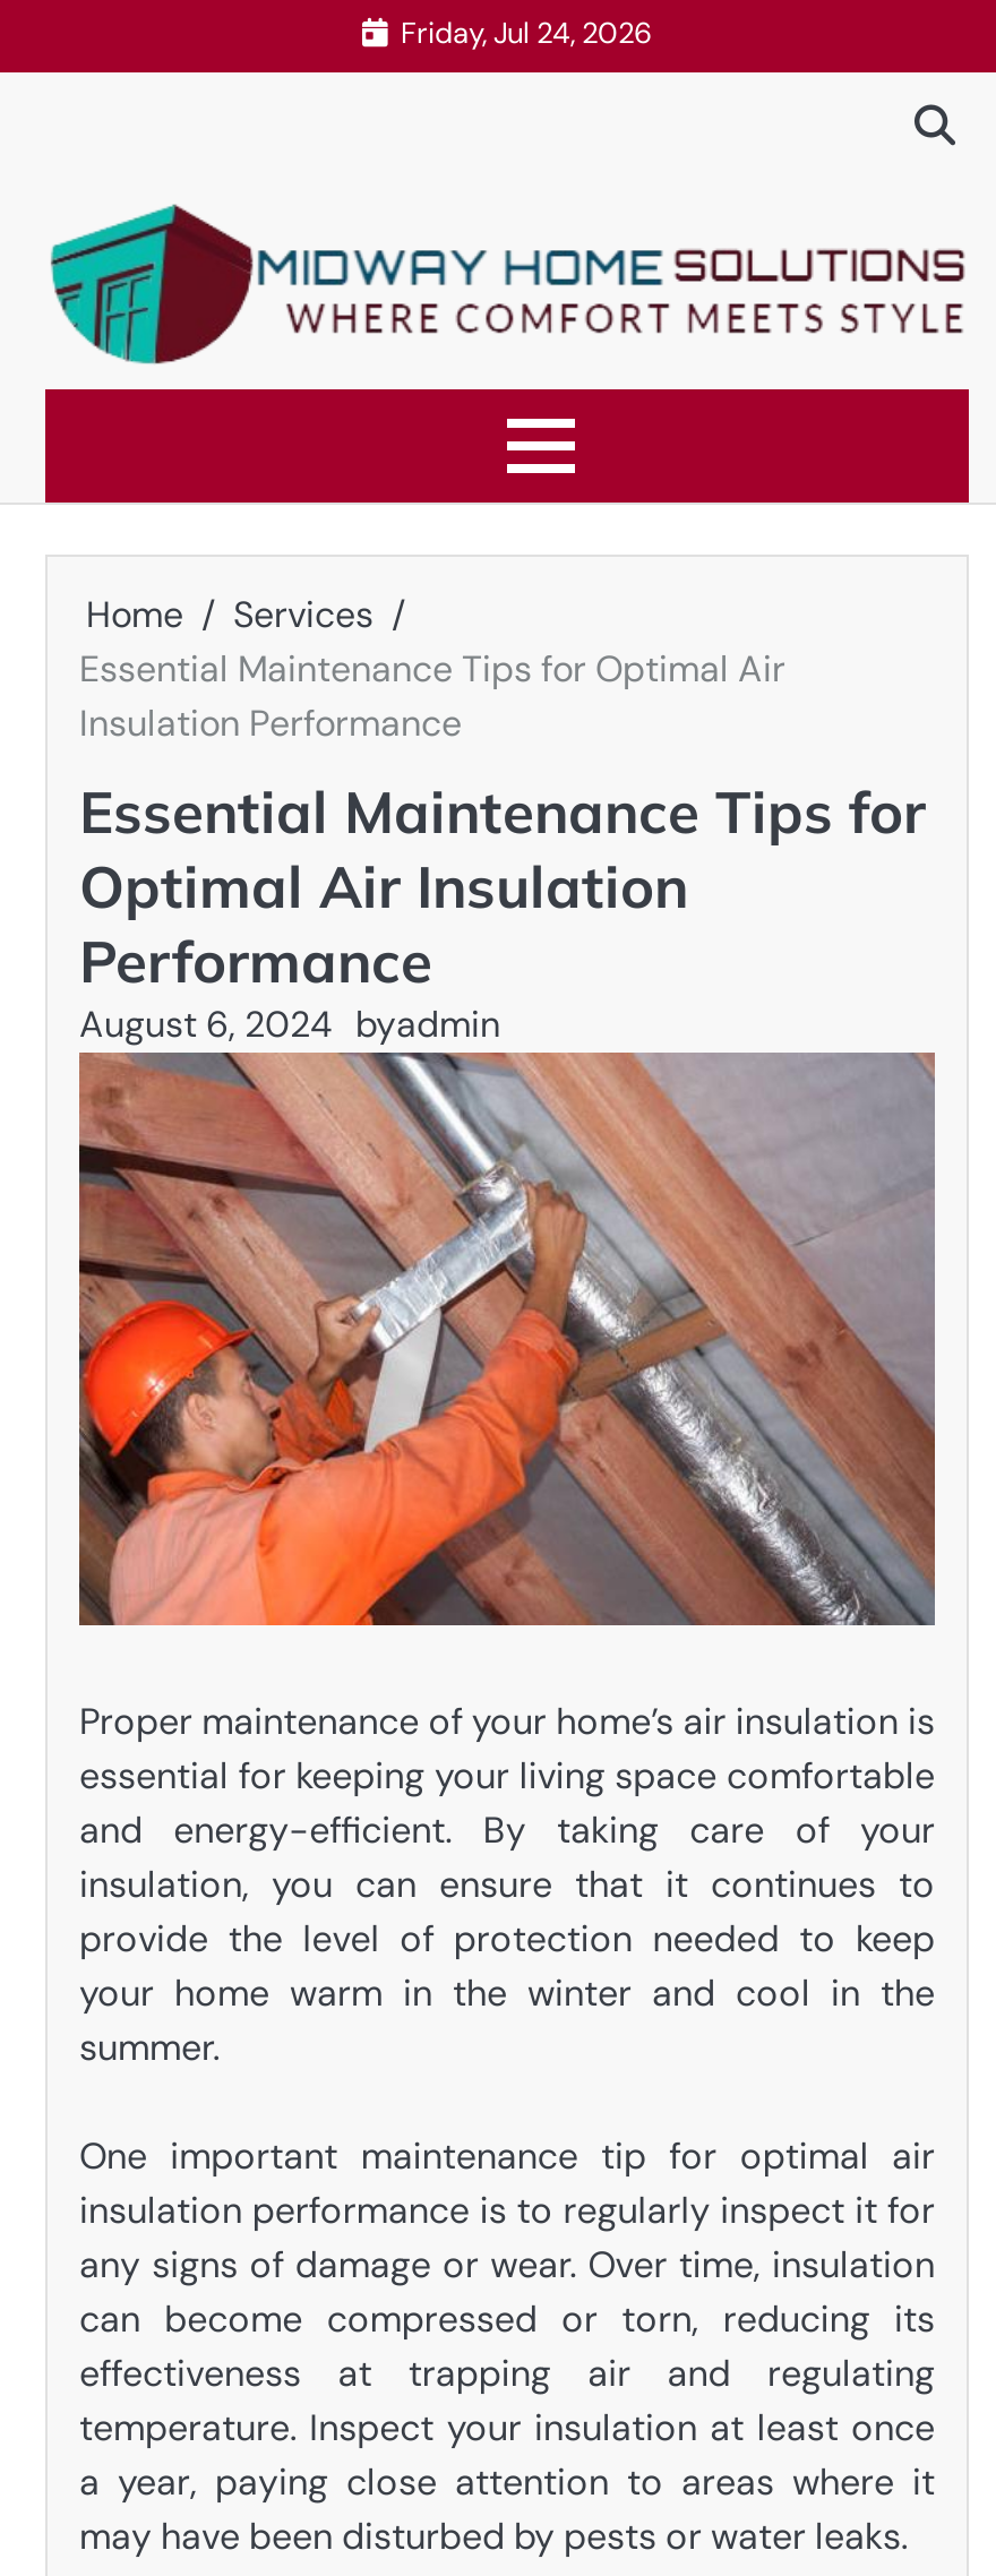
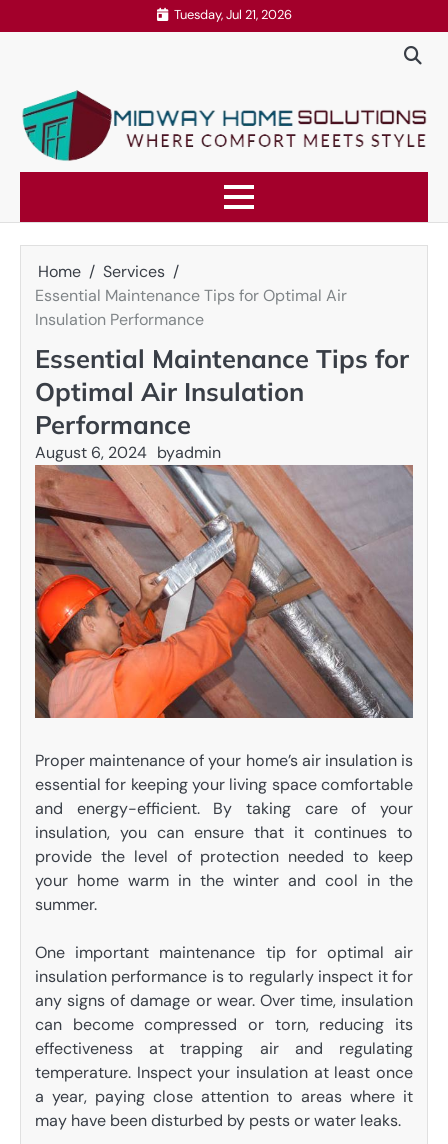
- Friday, Jul 24, 2026
+ Tuesday, Jul 21, 2026
